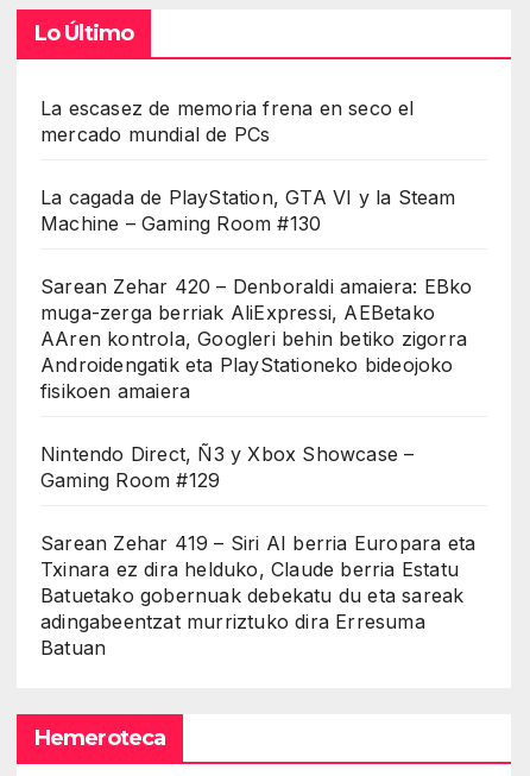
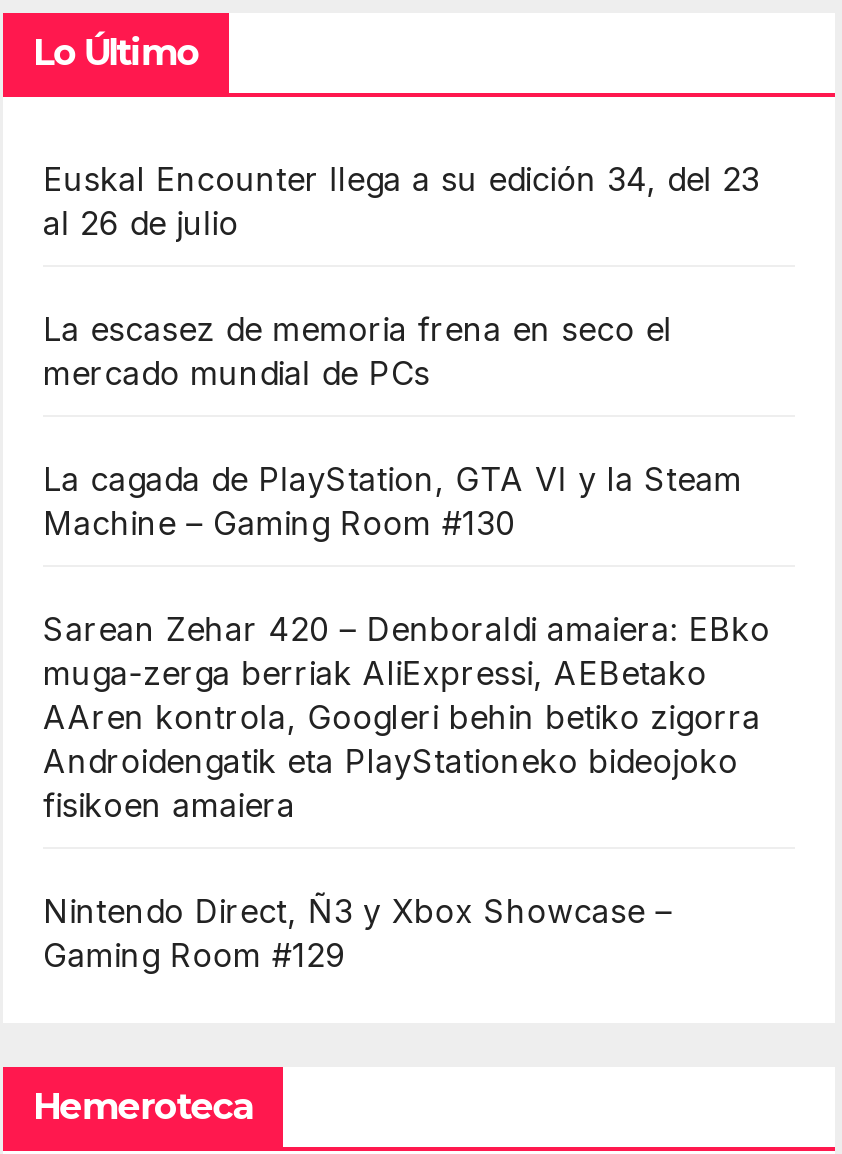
+ Euskal Encounter llega a su edición 34, del 23
+ al 26 de julio

moved down: La escasez de memoria frena en seco el | mercado mundial de PCs | La cagada de PlayStation, GTA VI y la Steam | ... | Nintendo Direct, Ñ3 y Xbox Showcase – | Gaming Room #129

- Sarean Zehar 419 – Siri AI berria Europara eta
- Txinara ez dira helduko, Claude berria Estatu
- Batuetako gobernuak debekatu du eta sareak
- adingabeentzat murriztuko dira Erresuma
- Batuan
